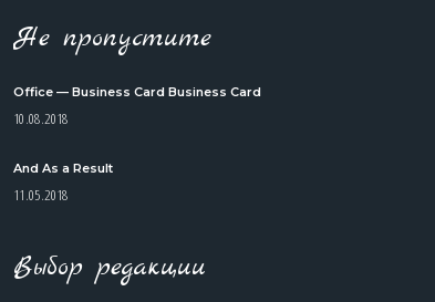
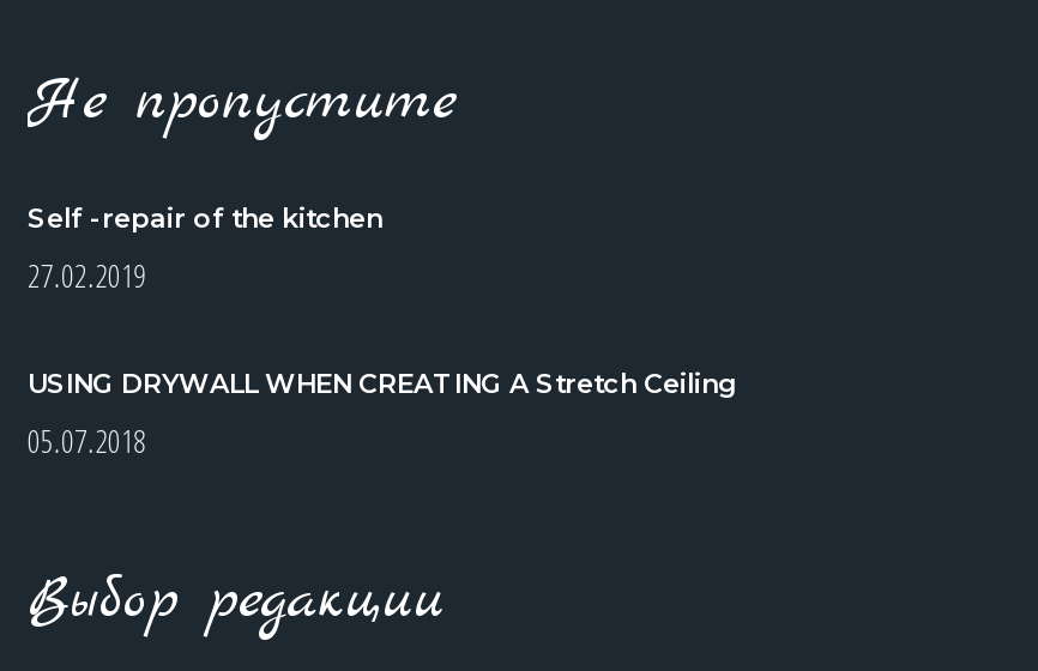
- Office — Business Card Business Card
+ Self -repair of the kitchen

- 10.08.2018
+ 27.02.2019

- And As a Result
+ USING DRYWALL WHEN CREATING A Stretch Ceiling

- 11.05.2018
+ 05.07.2018
